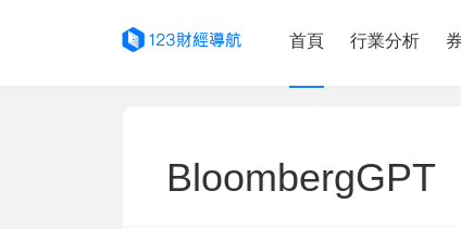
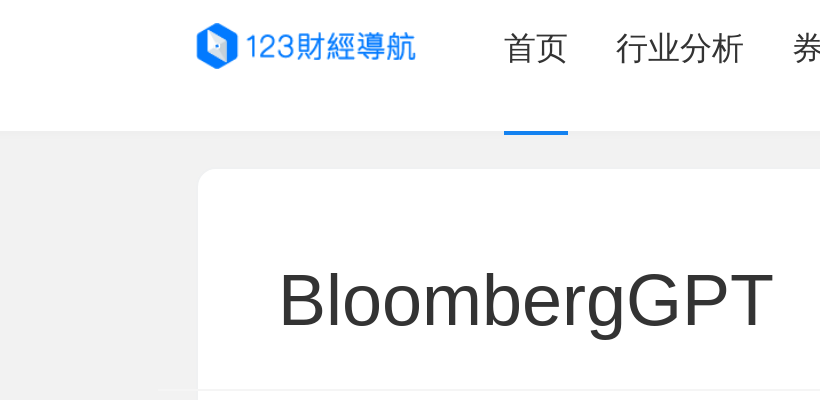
- 首頁
+ 首页

- 行業分析
+ 行业分析
